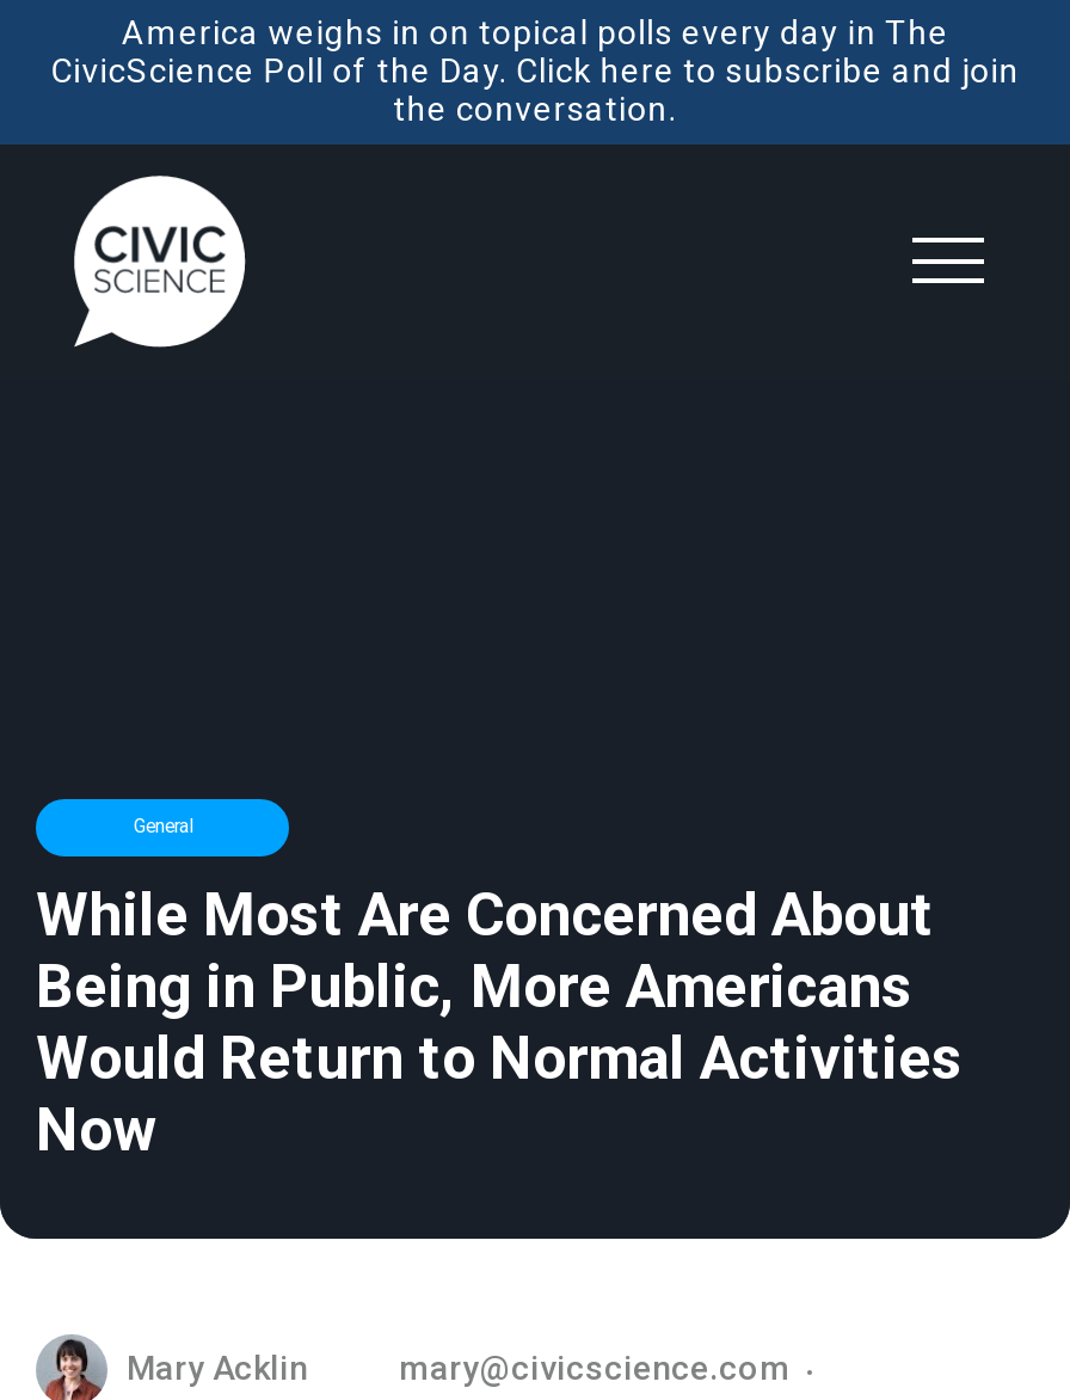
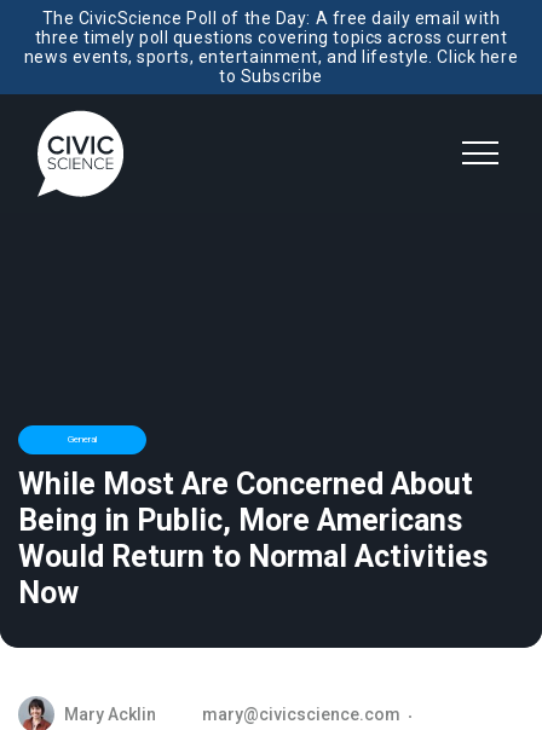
- America weighs in on topical polls every day in The
- CivicScience Poll of the Day. Click here to subscribe and join
- the conversation.
+ The CivicScience Poll of the Day: A free daily email with
+ three timely poll questions covering topics across current
+ news events, sports, entertainment, and lifestyle. Click here
+ to Subscribe
